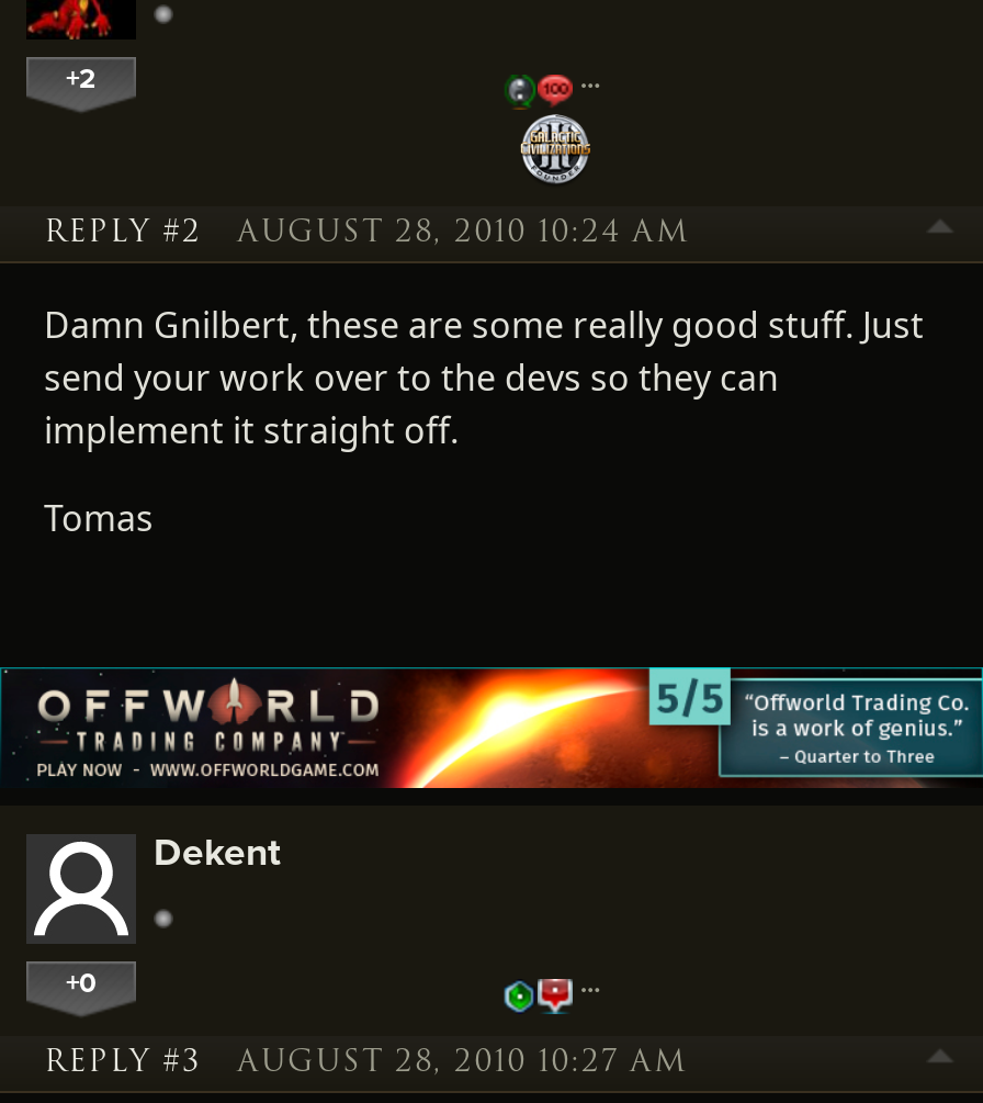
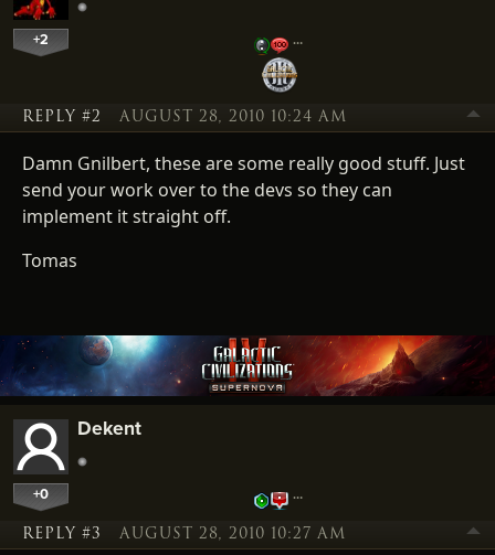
- [image]
+ [image]
